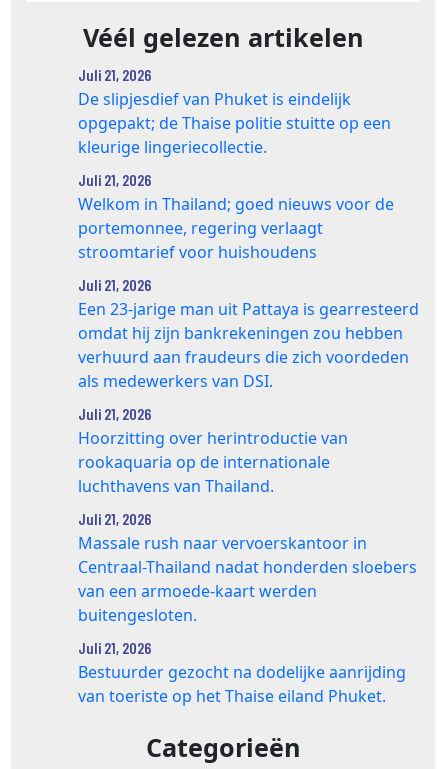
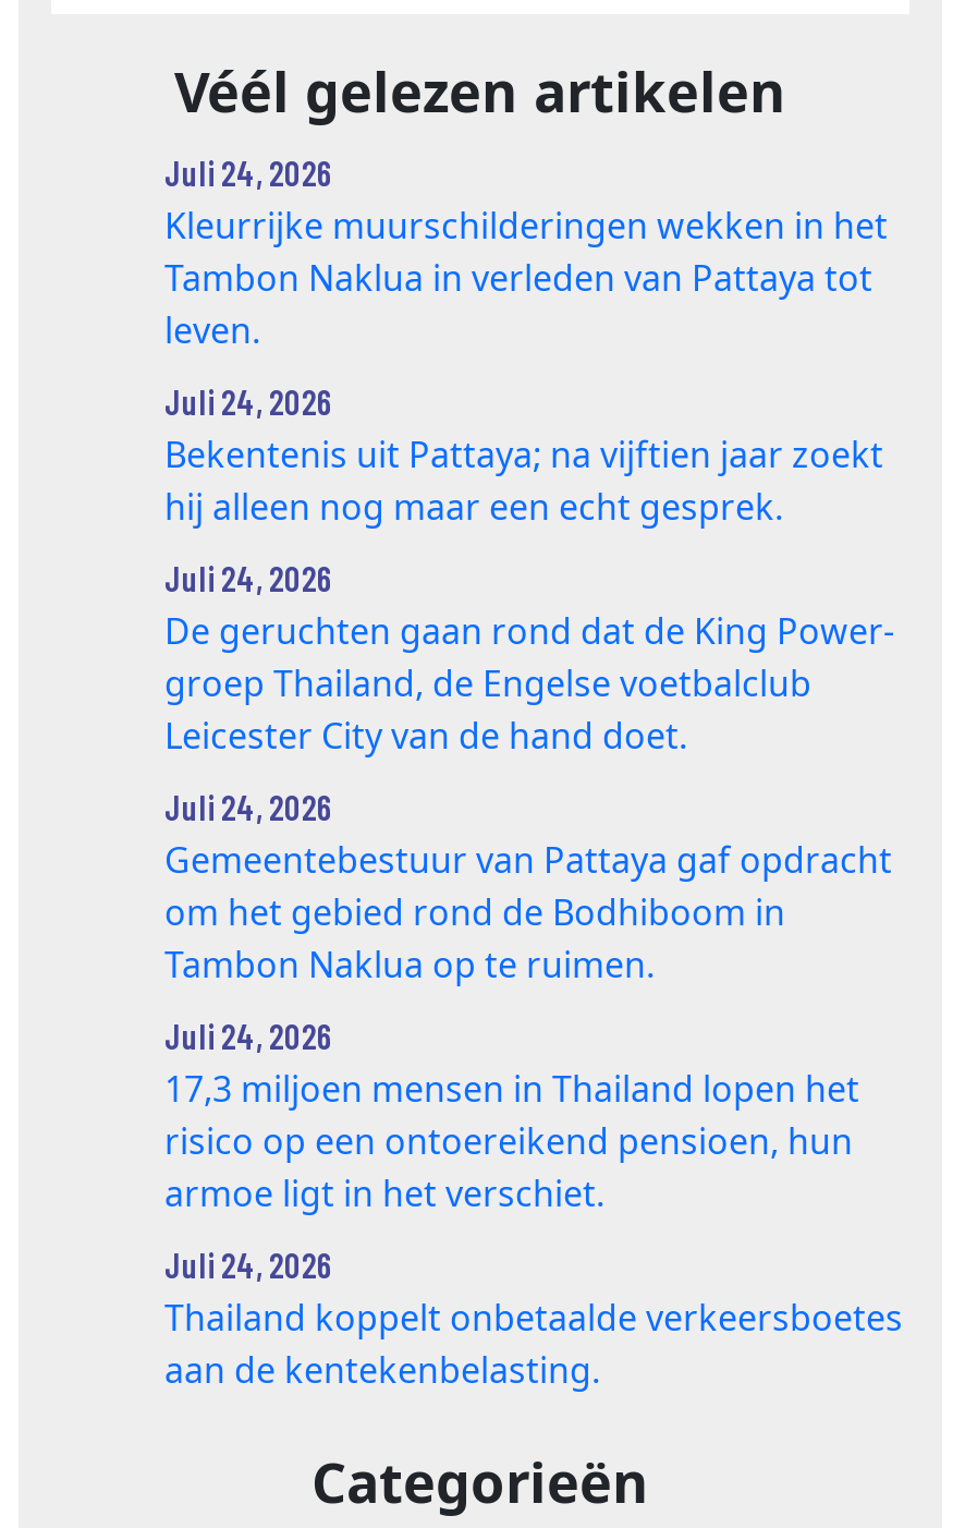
- Juli 21, 2026
- De slipjesdief van Phuket is eindelijk
- opgepakt; de Thaise politie stuitte op een
- kleurige lingeriecollectie.
+ Juli 24, 2026
+ Kleurrijke muurschilderingen wekken in het
+ Tambon Naklua in verleden van Pattaya tot
+ leven.

- Juli 21, 2026
- Welkom in Thailand; goed nieuws voor de
- portemonnee, regering verlaagt
- stroomtarief voor huishoudens
+ Juli 24, 2026
+ Bekentenis uit Pattaya; na vijftien jaar zoekt
+ hij alleen nog maar een echt gesprek.

- Juli 21, 2026
- Een 23-jarige man uit Pattaya is gearresteerd
- omdat hij zijn bankrekeningen zou hebben
- verhuurd aan fraudeurs die zich voordeden
- als medewerkers van DSI.
+ Juli 24, 2026
+ De geruchten gaan rond dat de King Power-
+ groep Thailand, de Engelse voetbalclub
+ Leicester City van de hand doet.

- Juli 21, 2026
- Hoorzitting over herintroductie van
- rookaquaria op de internationale
- luchthavens van Thailand.
+ Juli 24, 2026
+ Gemeentebestuur van Pattaya gaf opdracht
+ om het gebied rond de Bodhiboom in
+ Tambon Naklua op te ruimen.

- Juli 21, 2026
- Massale rush naar vervoerskantoor in
- Centraal-Thailand nadat honderden sloebers
- van een armoede-kaart werden
- buitengesloten.
+ Juli 24, 2026
+ 17,3 miljoen mensen in Thailand lopen het
+ risico op een ontoereikend pensioen, hun
+ armoe ligt in het verschiet.

- Juli 21, 2026
- Bestuurder gezocht na dodelijke aanrijding
- van toeriste op het Thaise eiland Phuket.
+ Juli 24, 2026
+ Thailand koppelt onbetaalde verkeersboetes
+ aan de kentekenbelasting.
